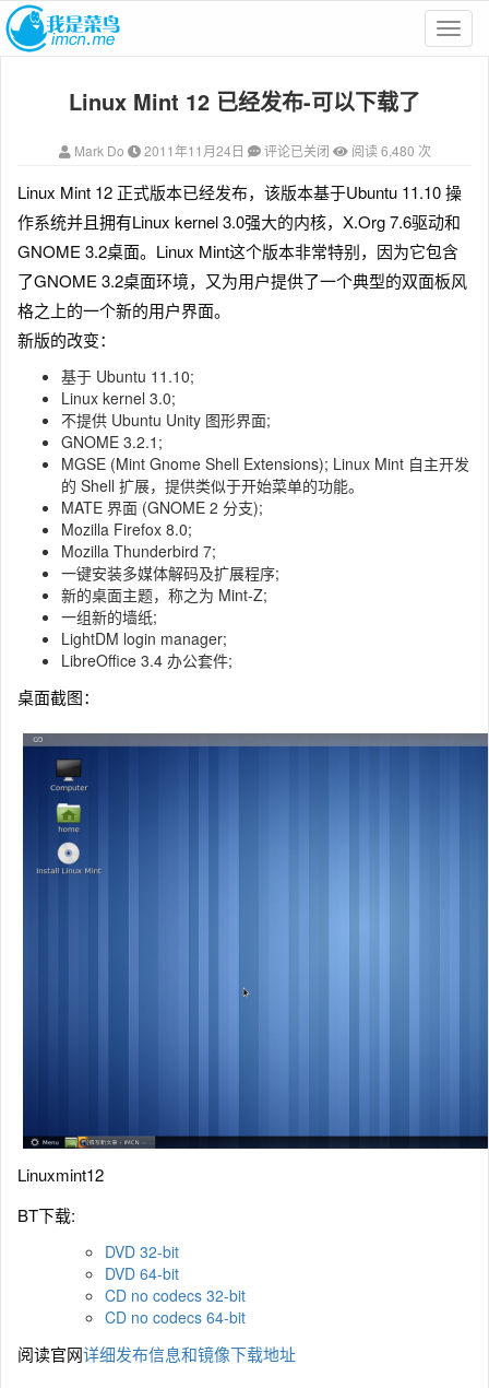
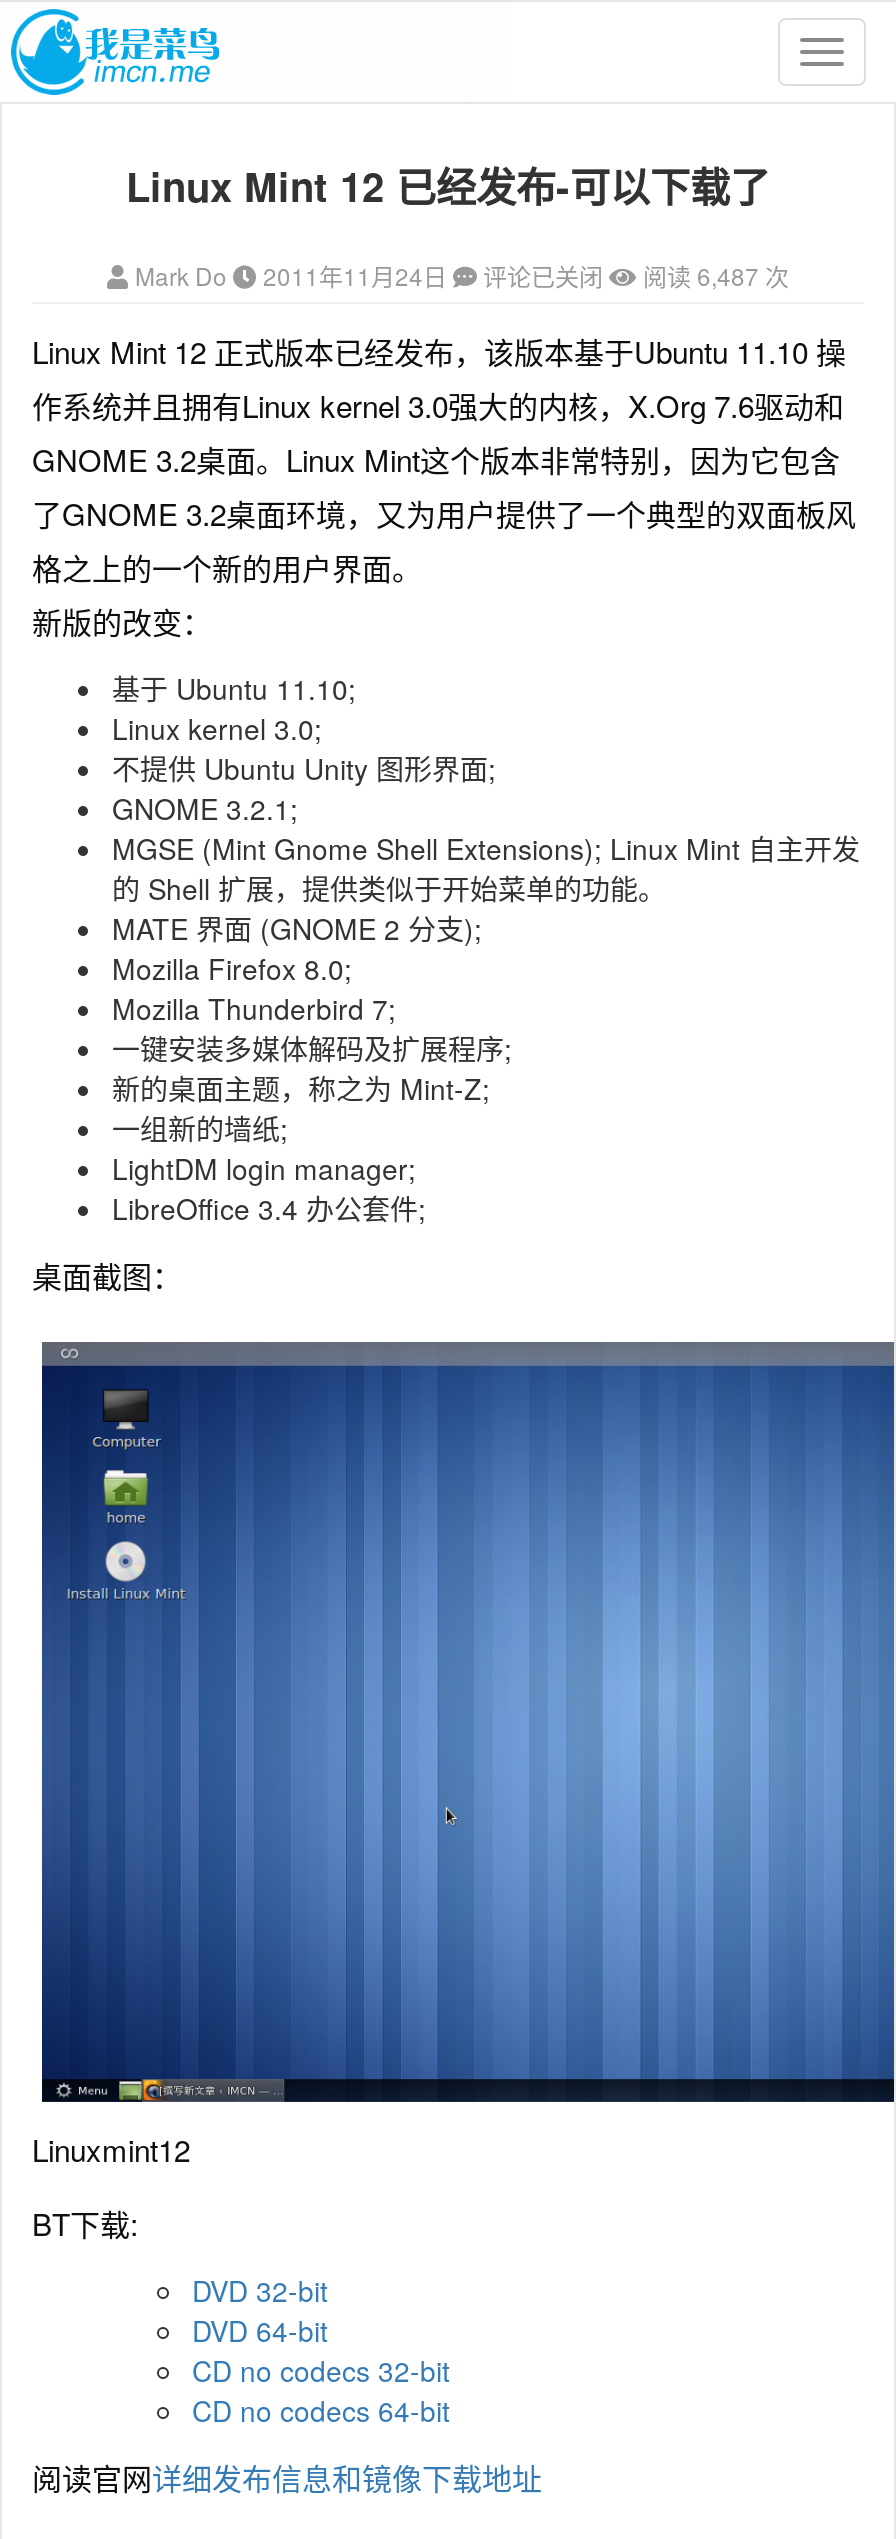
- 阅读 6,480 次
+ 阅读 6,487 次
